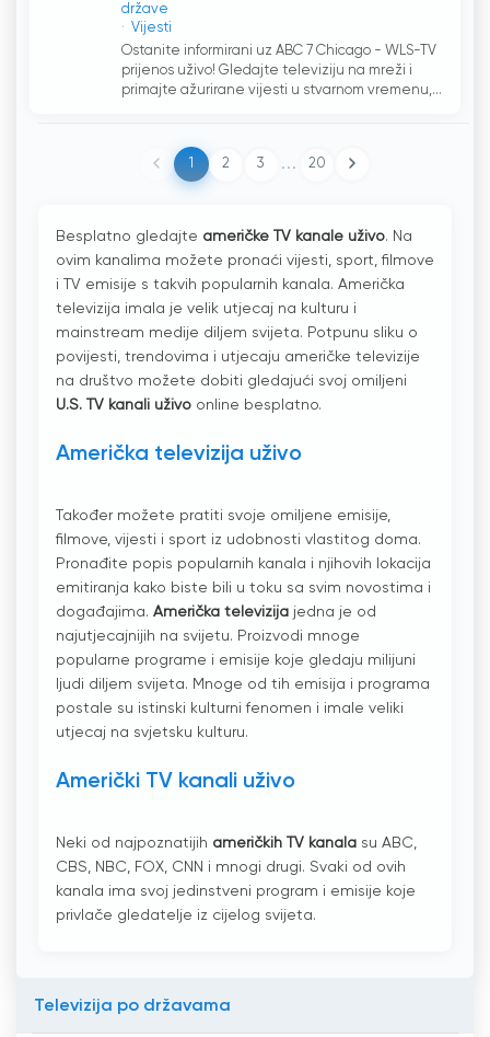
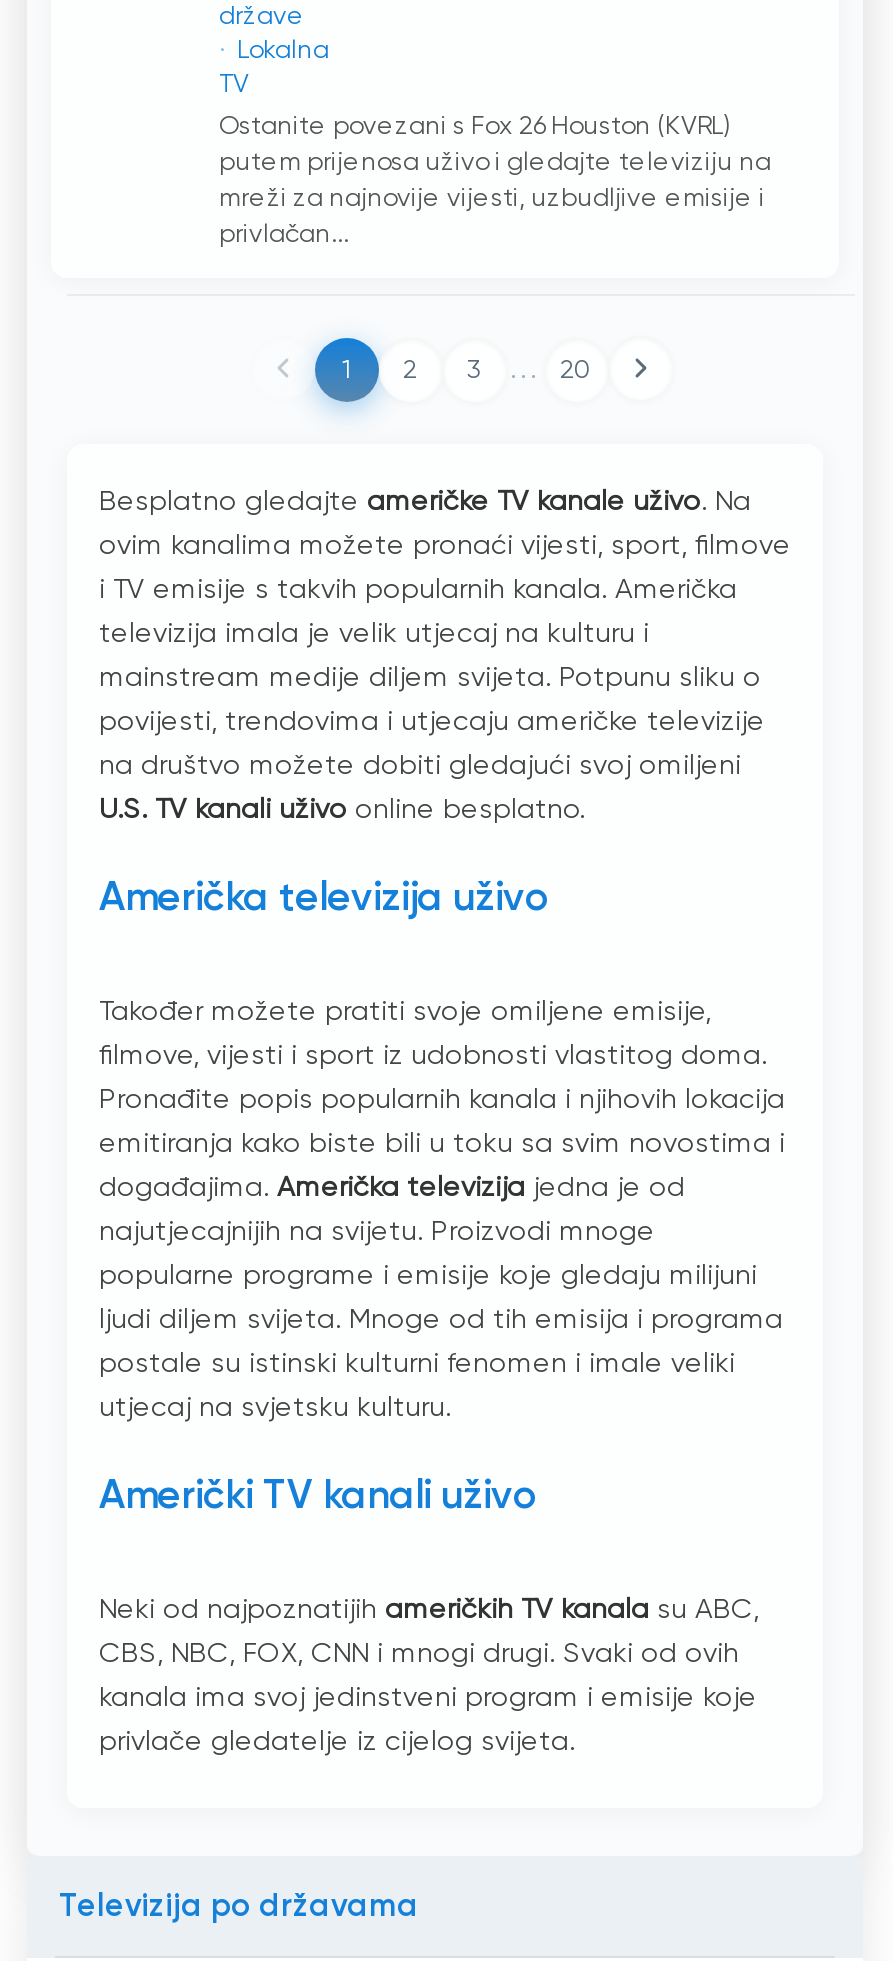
- Vijesti
+ Lokalna
+ TV

- Ostanite informirani uz ABC 7 Chicago - WLS-TV
- prijenos uživo! Gledajte televiziju na mreži i
- primajte ažurirane vijesti u stvarnom vremenu,...
+ Ostanite povezani s Fox 26 Houston (KVRL)
+ putem prijenosa uživo i gledajte televiziju na
+ mreži za najnovije vijesti, uzbudljive emisije i
+ privlačan...
